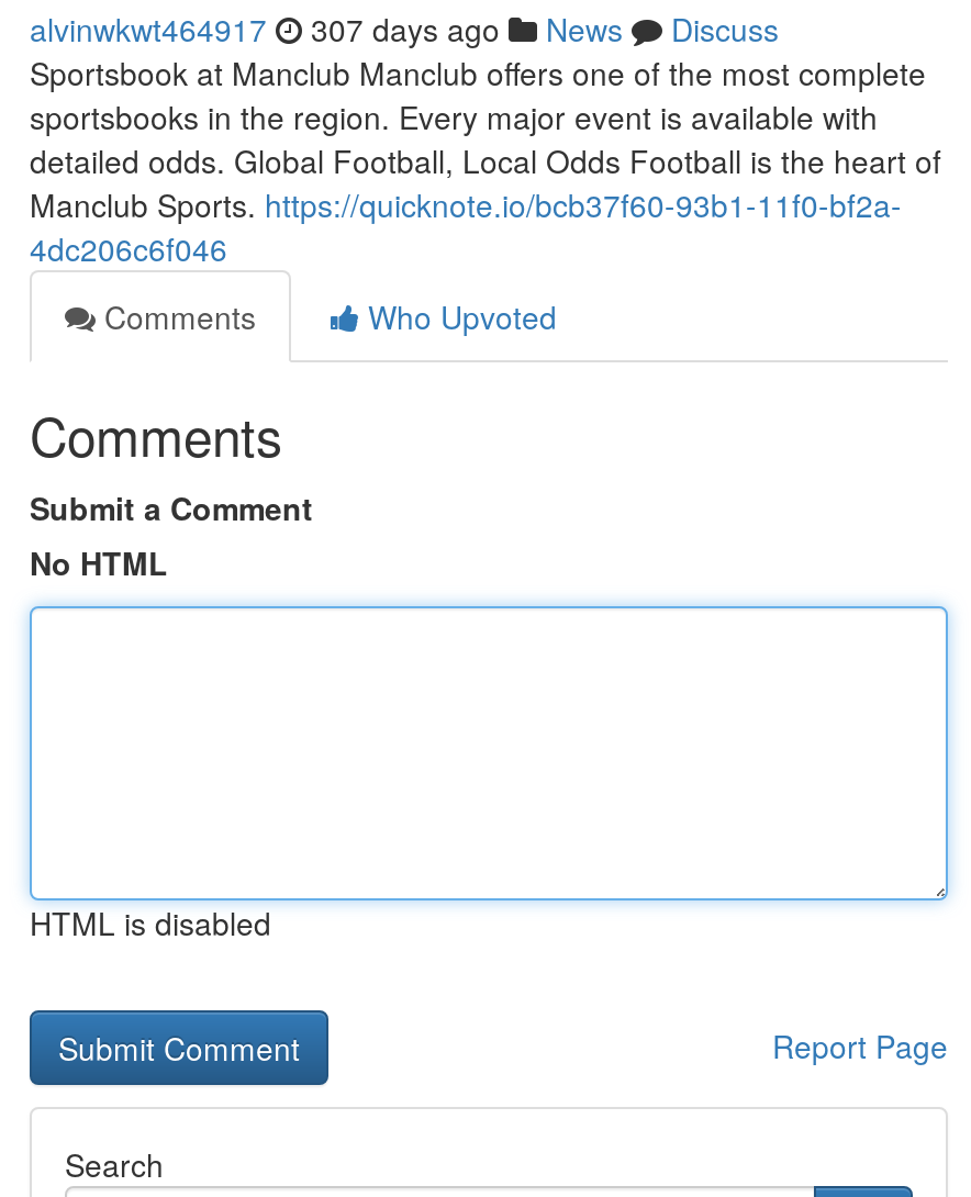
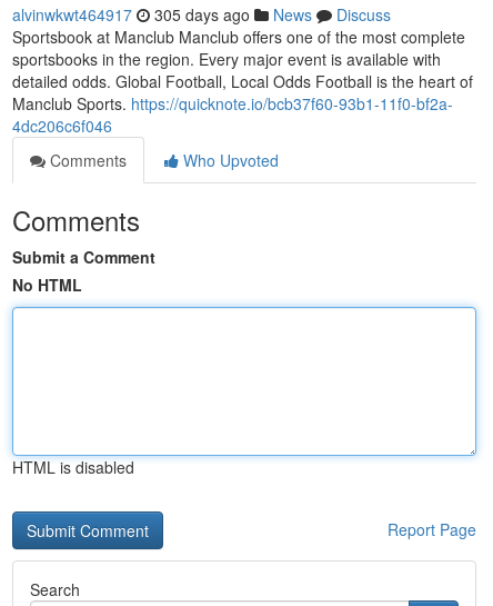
- alvinwkwt464917 307 days ago News Discuss
+ alvinwkwt464917 305 days ago News Discuss
